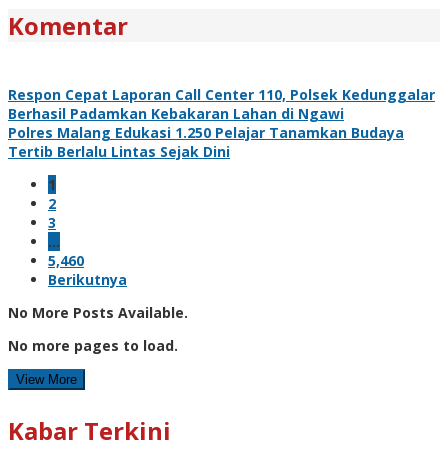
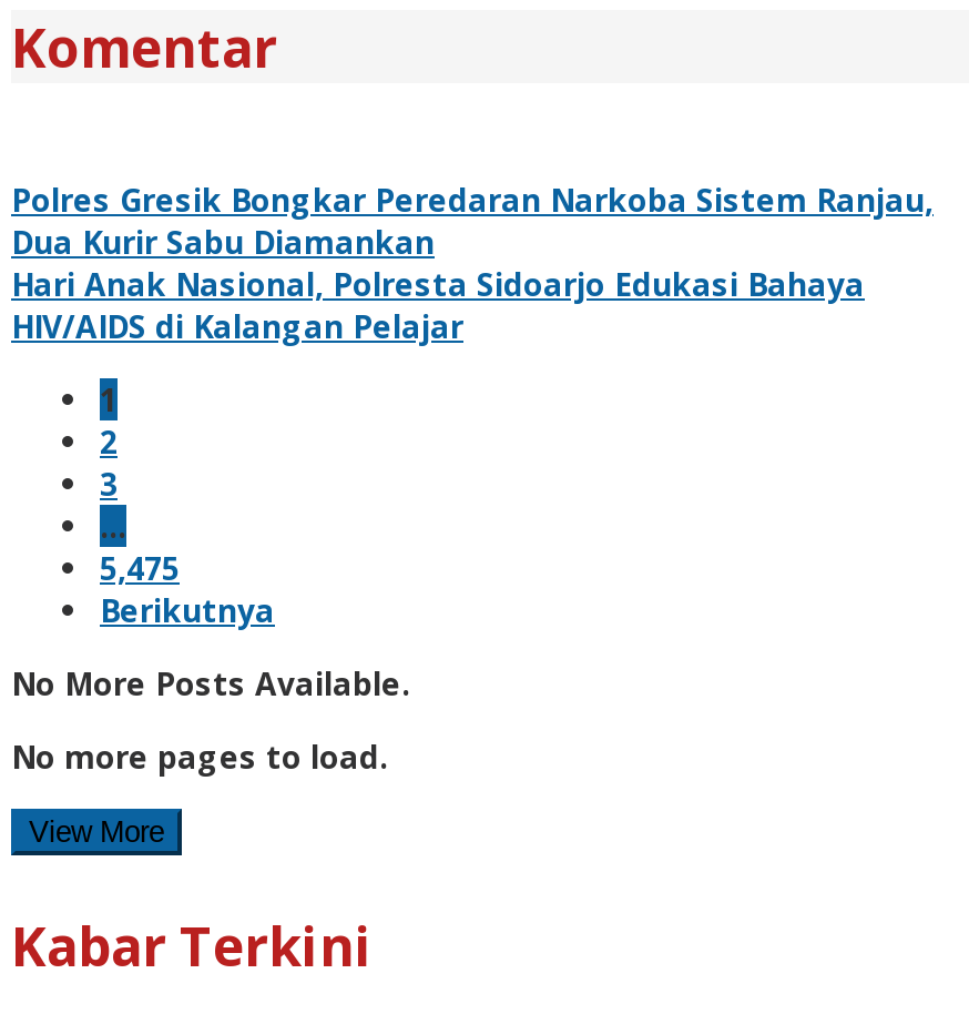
- Respon Cepat Laporan Call Center 110, Polsek Kedunggalar
- Berhasil Padamkan Kebakaran Lahan di Ngawi
- Polres Malang Edukasi 1.250 Pelajar Tanamkan Budaya
- Tertib Berlalu Lintas Sejak Dini
+ Polres Gresik Bongkar Peredaran Narkoba Sistem Ranjau,
+ Dua Kurir Sabu Diamankan
+ Hari Anak Nasional, Polresta Sidoarjo Edukasi Bahaya
+ HIV/AIDS di Kalangan Pelajar

- 5,460
+ 5,475
